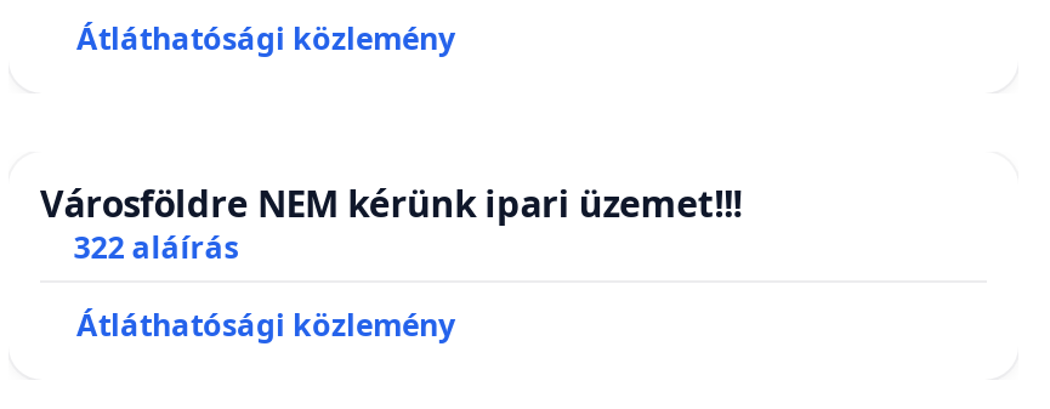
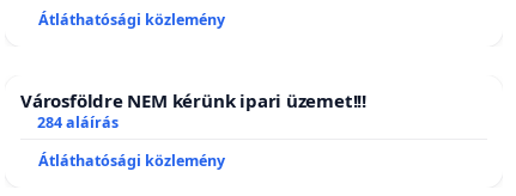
- 322 aláírás
+ 284 aláírás
